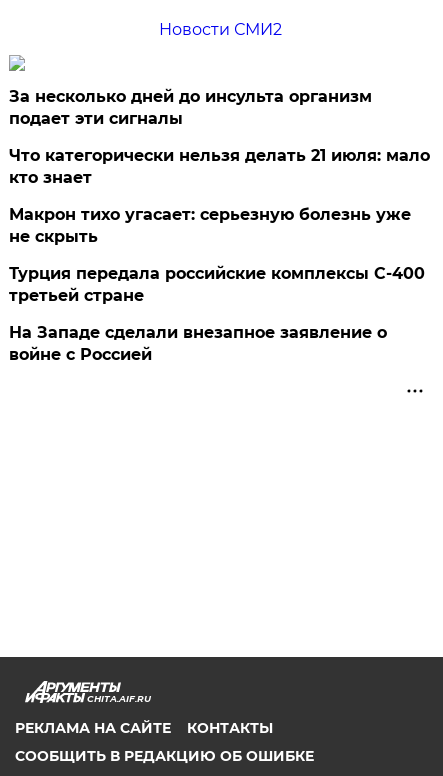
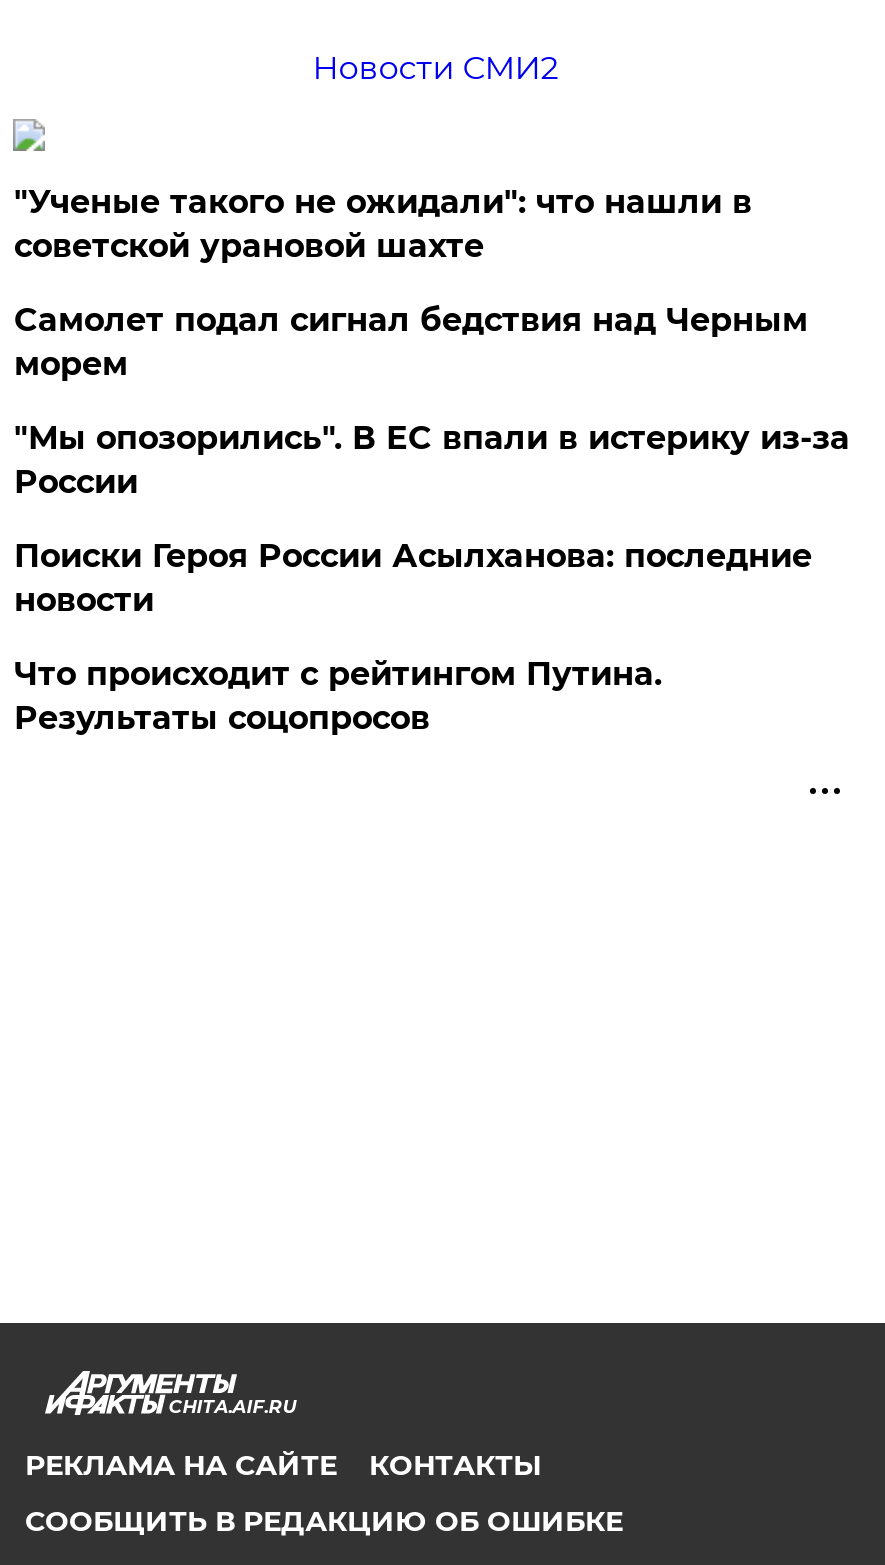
- За несколько дней до инсульта организм
- подает эти сигналы
+ "Ученые такого не ожидали": что нашли в
+ советской урановой шахте

- Что категорически нельзя делать 21 июля: мало
- кто знает
+ Самолет подал сигнал бедствия над Черным
+ морем

- Макрон тихо угасает: серьезную болезнь уже
- не скрыть
+ "Мы опозорились". В ЕС впали в истерику из-за
+ России

- Турция передала российские комплексы С-400
- третьей стране
+ Поиски Героя России Асылханова: последние
+ новости

- На Западе сделали внезапное заявление о
- войне с Россией
+ Что происходит с рейтингом Путина.
+ Результаты соцопросов
